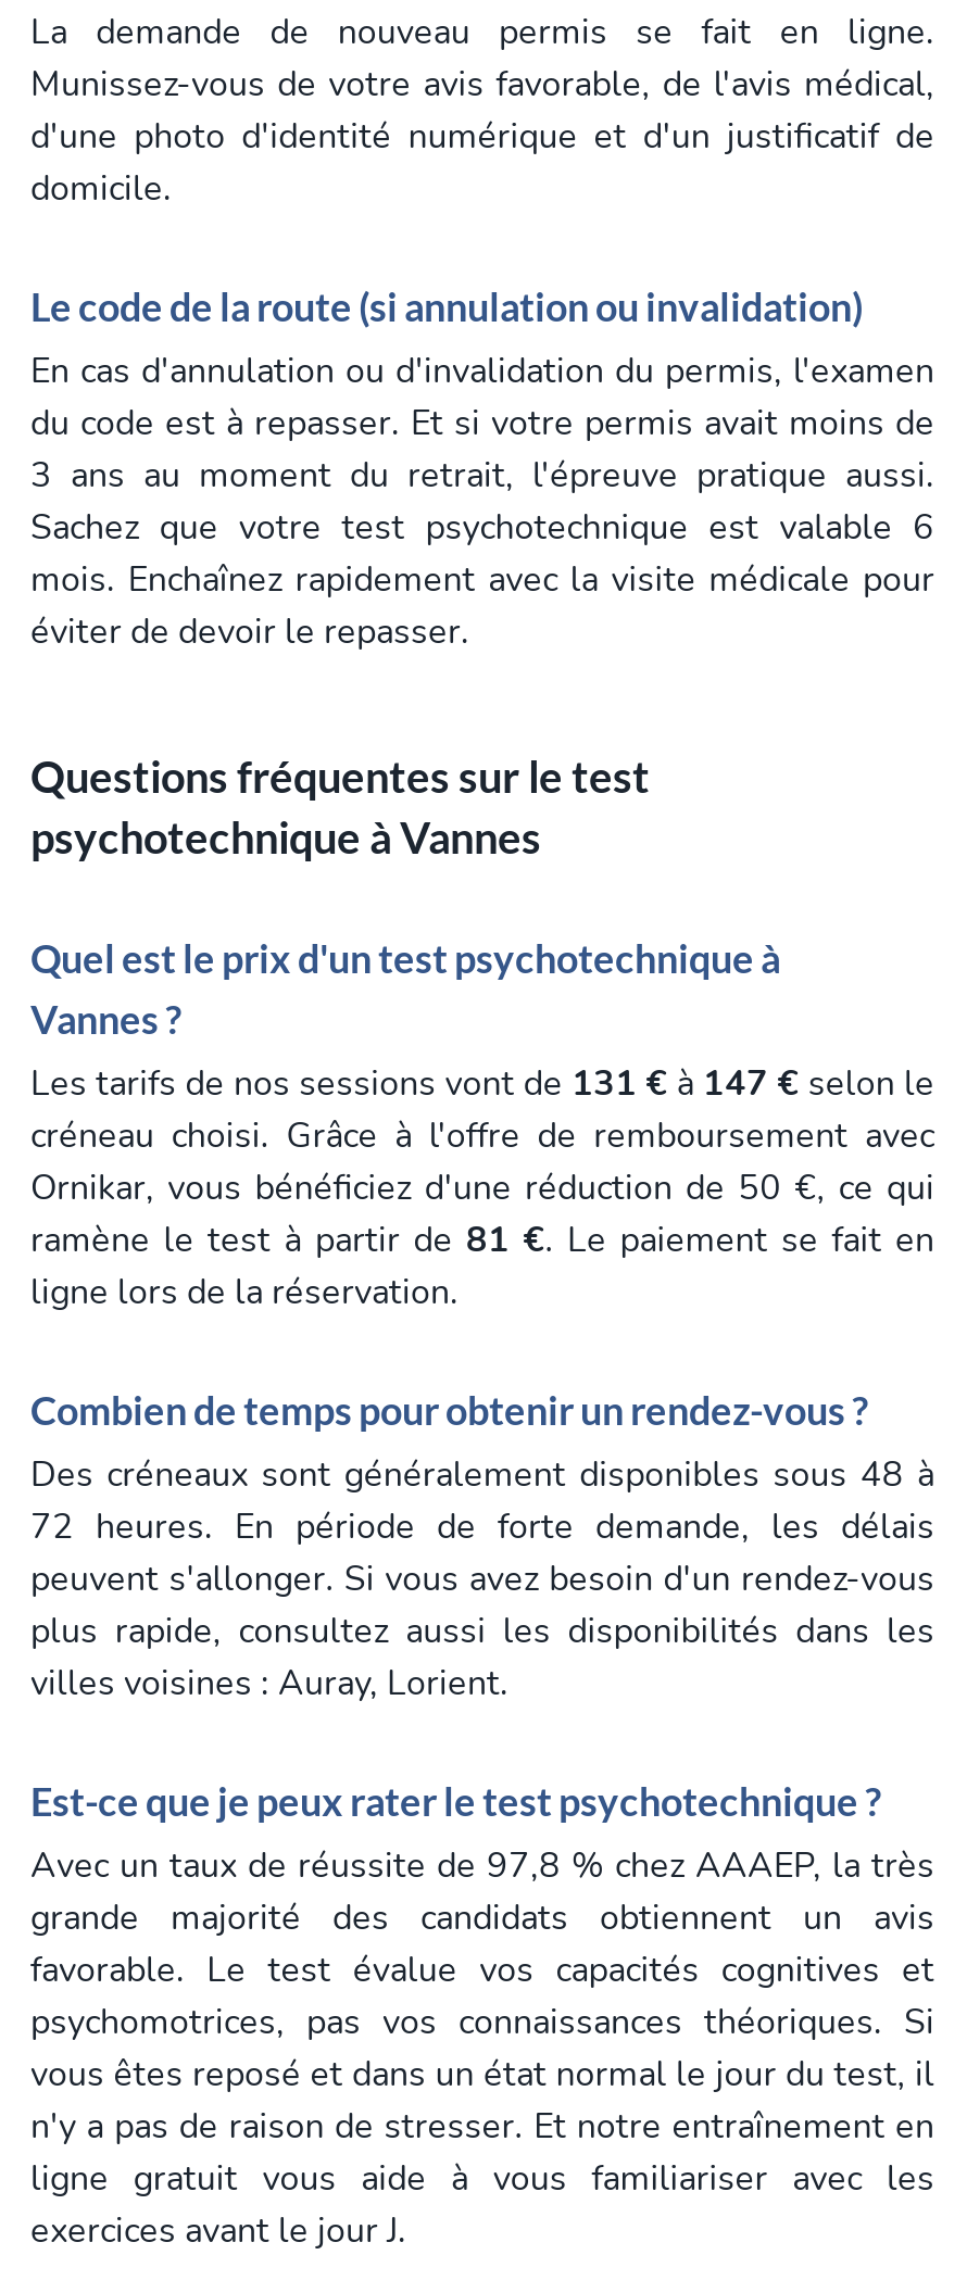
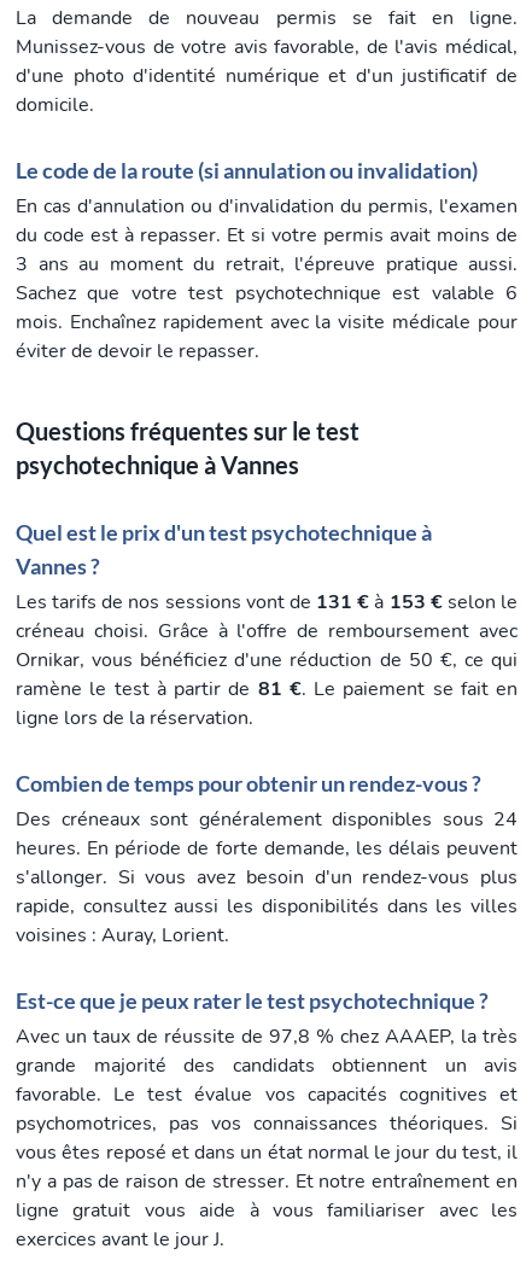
- Les tarifs de nos sessions vont de 131 €à 147 €selon le
+ Les tarifs de nos sessions vont de 131 €à 153 €selon le

- Des créneaux sont généralement disponibles sous 48 à
- 72 heures. En période de forte demande, les délais
- peuvent s'allonger. Si vous avez besoin d'un rendez-vous
- plus rapide, consultez aussi les disponibilités dans les
- villes voisines : Auray, Lorient.
+ Des créneaux sont généralement disponibles sous 24
+ heures. En période de forte demande, les délais peuvent
+ s'allonger. Si vous avez besoin d'un rendez-vous plus
+ rapide, consultez aussi les disponibilités dans les villes
+ voisines : Auray, Lorient.
